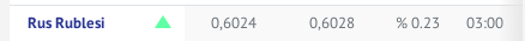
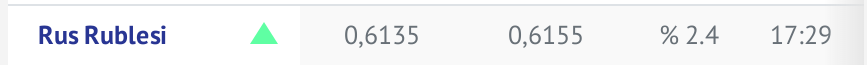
- 0,6024
+ 0,6135

- 0,6028
+ 0,6155

- % 0.23
+ % 2.4

- 03:00
+ 17:29
